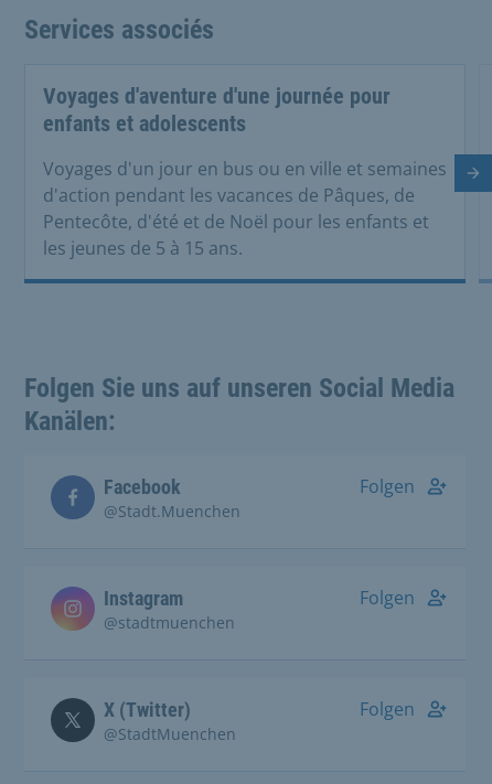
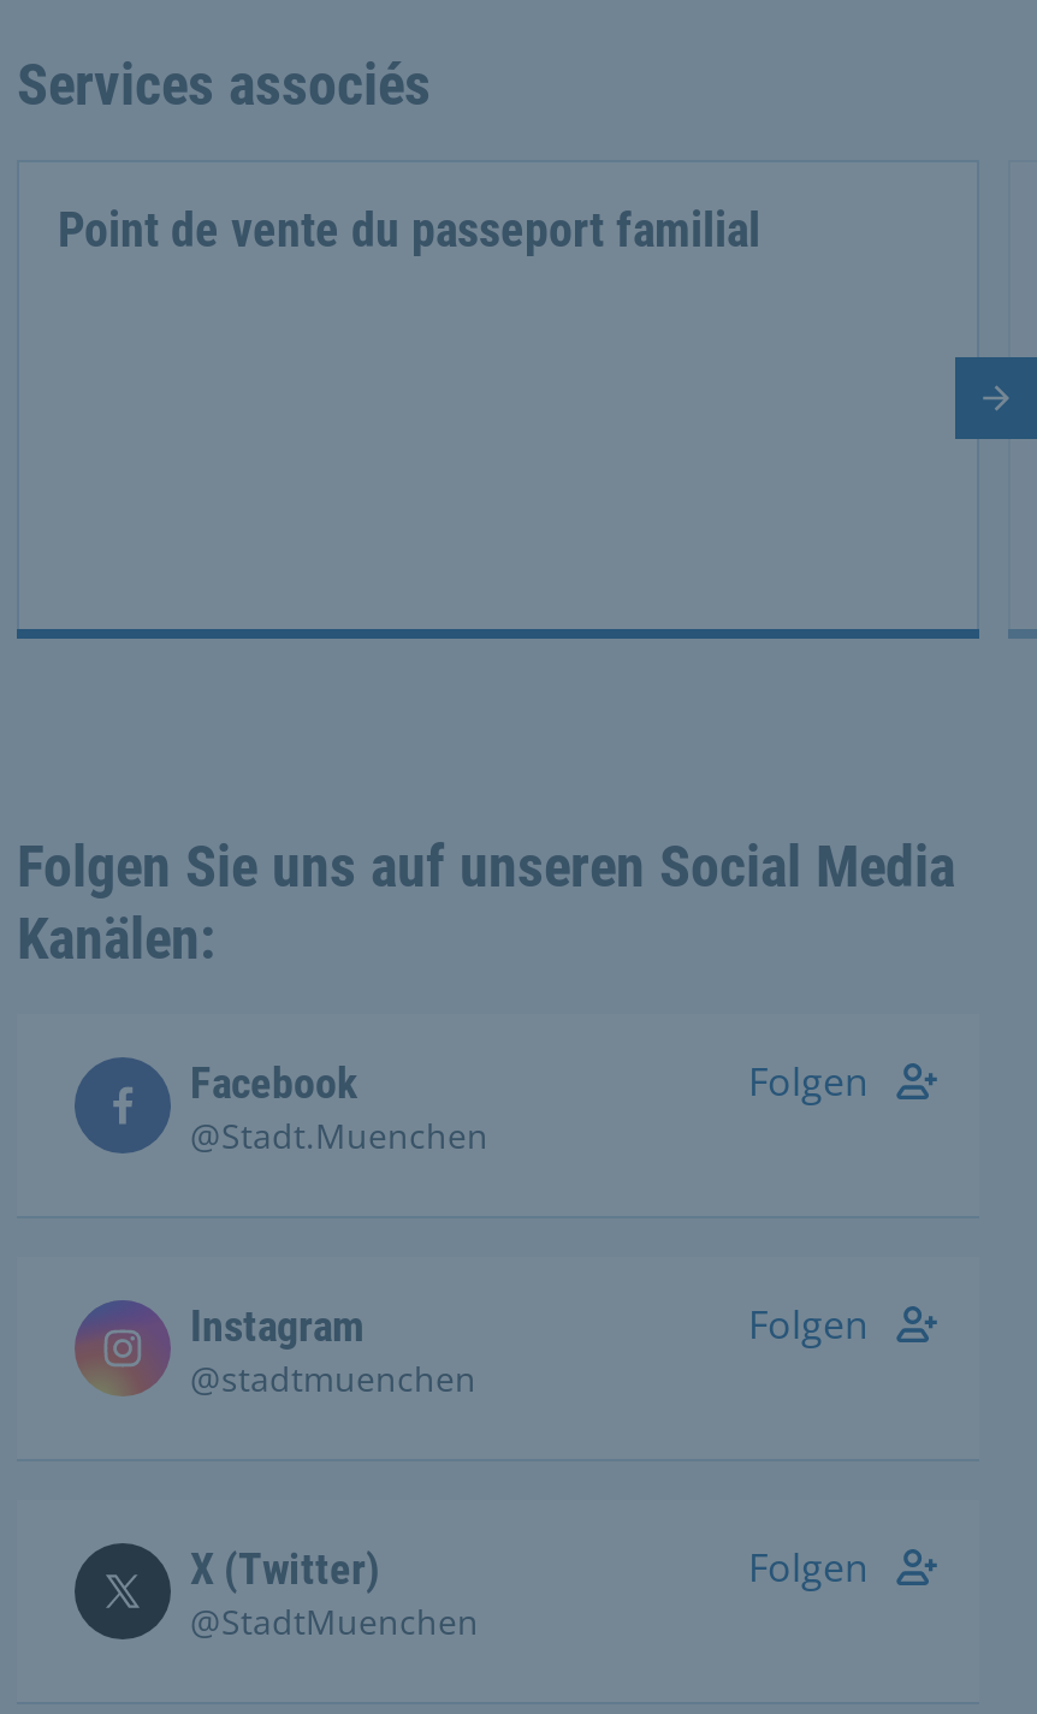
- Voyages d'aventure d'une journée pour
- enfants et adolescents
- Voyages d'un jour en bus ou en ville et semaines
- d'action pendant les vacances de Pâques, de
- Pentecôte, d'été et de Noël pour les enfants et
- les jeunes de 5 à 15 ans.
+ Point de vente du passeport familial
